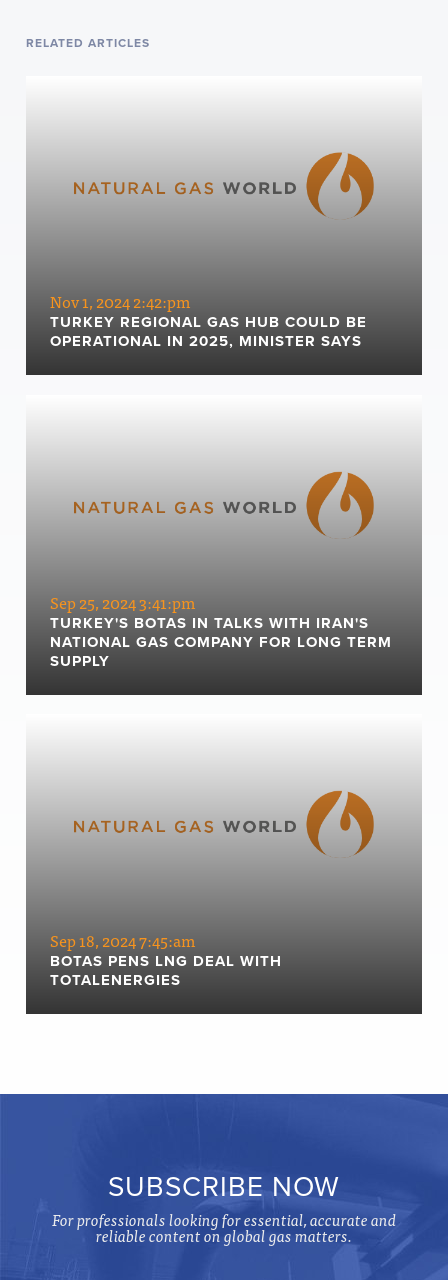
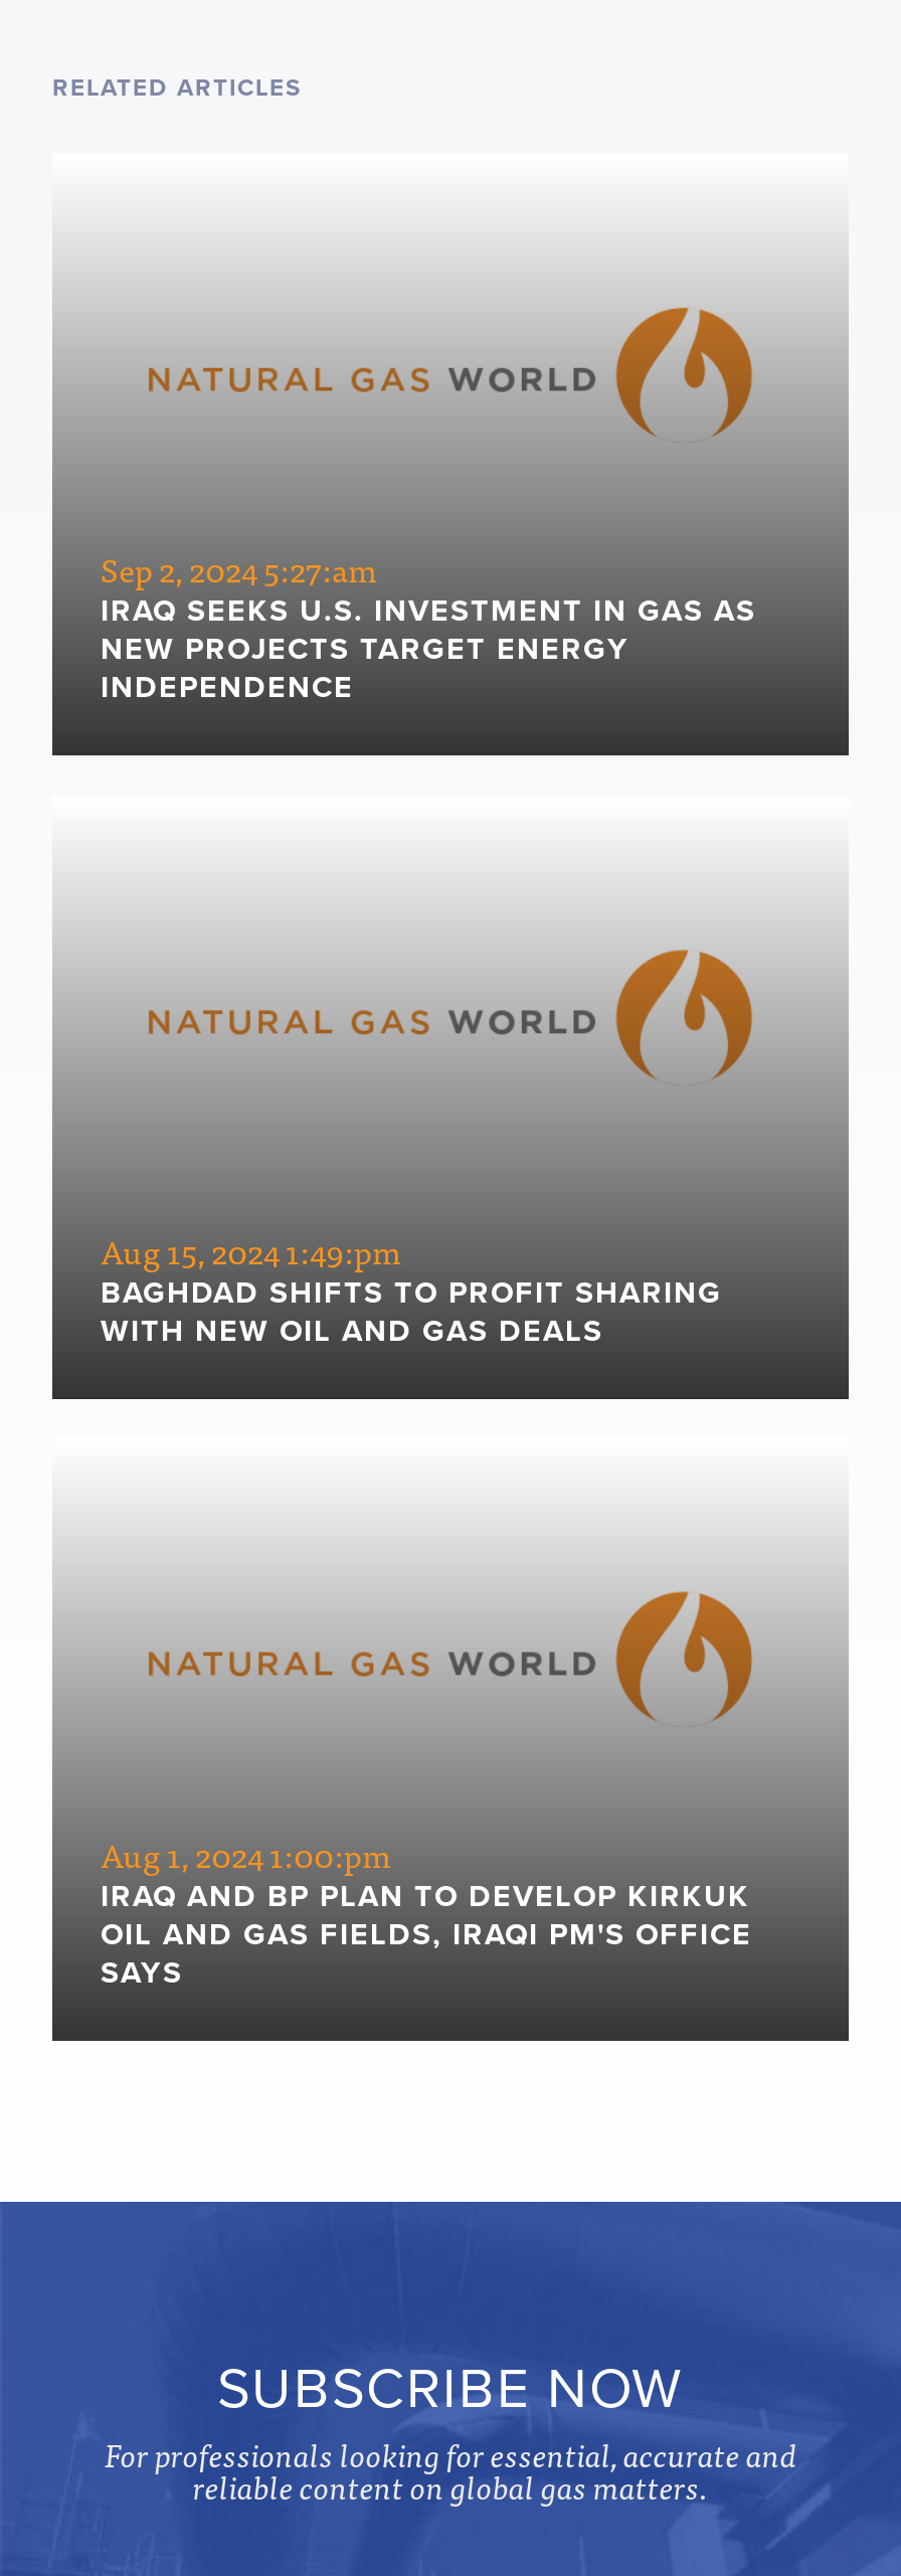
- Nov 1, 2024 2:42:pm
- TURKEY REGIONAL GAS HUB COULD BE
- OPERATIONAL IN 2025, MINISTER SAYS
+ Sep 2, 2024 5:27:am
+ IRAQ SEEKS U.S. INVESTMENT IN GAS AS
+ NEW PROJECTS TARGET ENERGY
+ INDEPENDENCE

- Sep 25, 2024 3:41:pm
- TURKEY'S BOTAS IN TALKS WITH IRAN'S
- NATIONAL GAS COMPANY FOR LONG TERM
- SUPPLY
+ Aug 15, 2024 1:49:pm
+ BAGHDAD SHIFTS TO PROFIT SHARING
+ WITH NEW OIL AND GAS DEALS

- Sep 18, 2024 7:45:am
- BOTAS PENS LNG DEAL WITH
- TOTALENERGIES
+ Aug 1, 2024 1:00:pm
+ IRAQ AND BP PLAN TO DEVELOP KIRKUK
+ OIL AND GAS FIELDS, IRAQI PM'S OFFICE
+ SAYS
